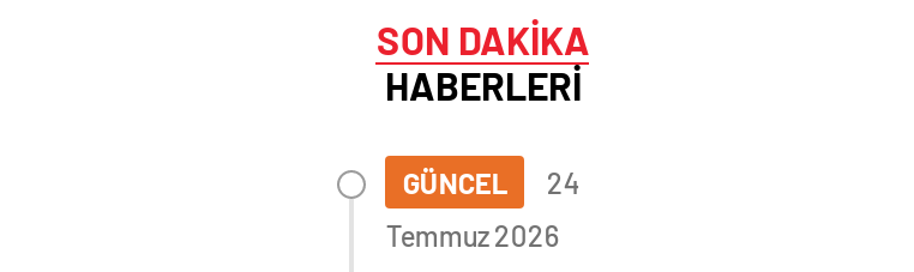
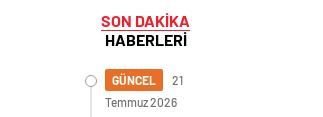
- GÜNCEL 24
+ GÜNCEL 21
